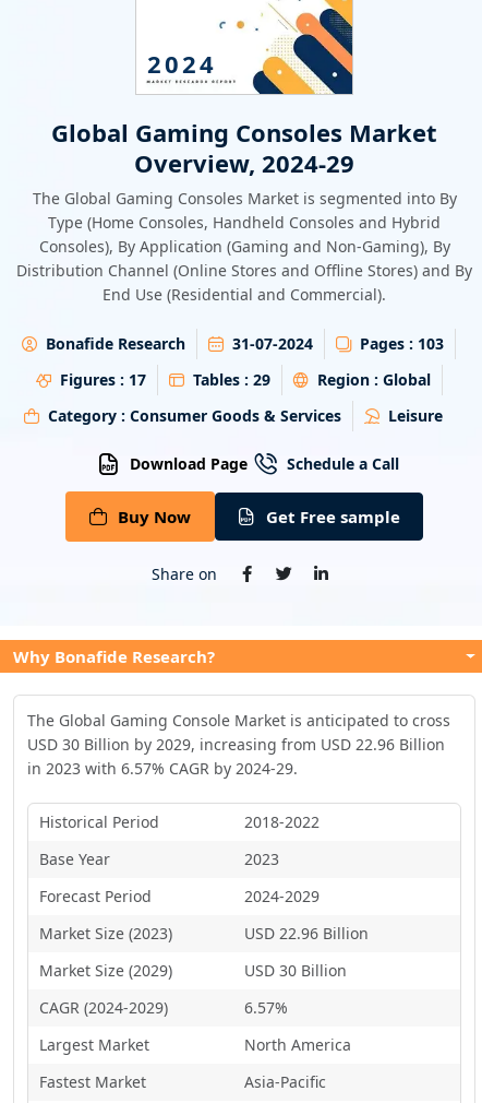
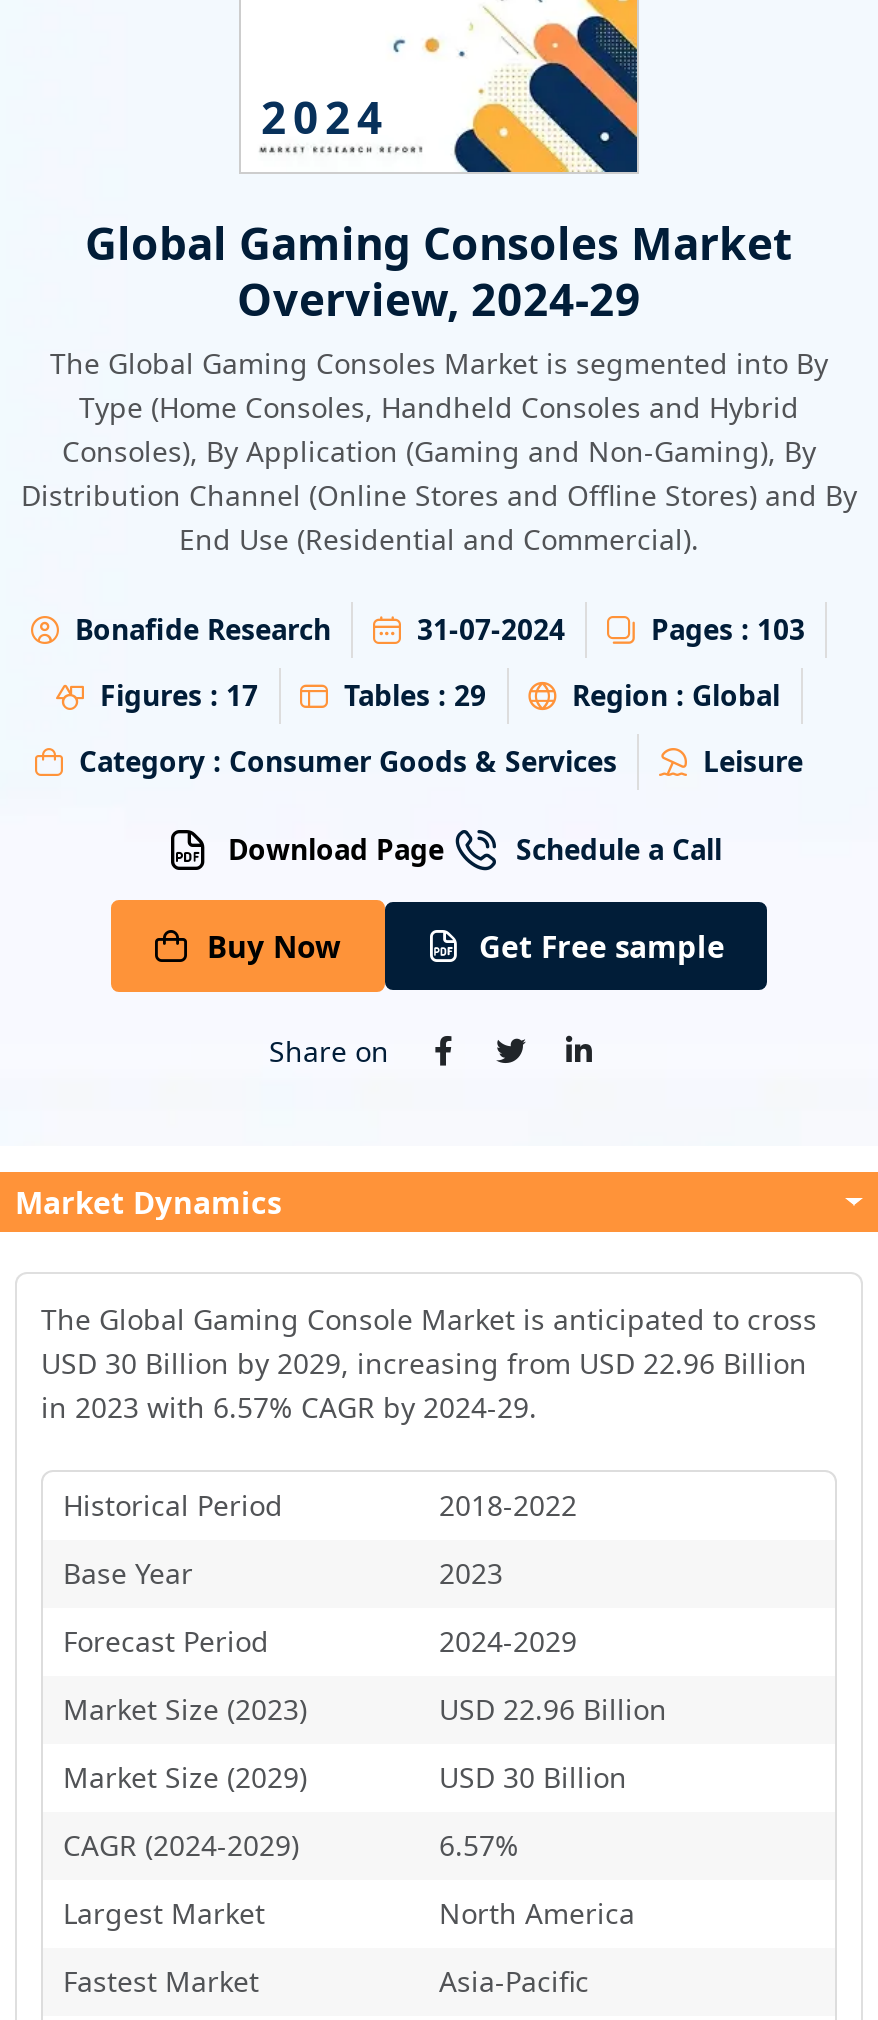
- Why Bonafide Research?
+ Market Dynamics
